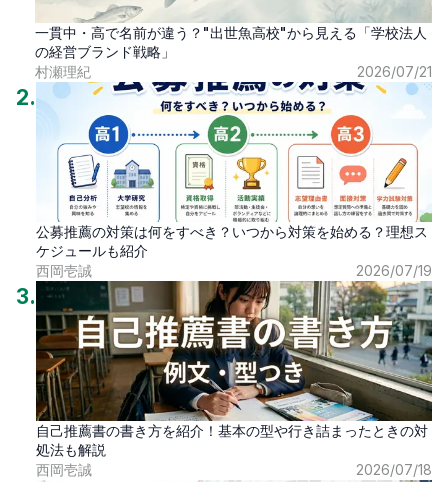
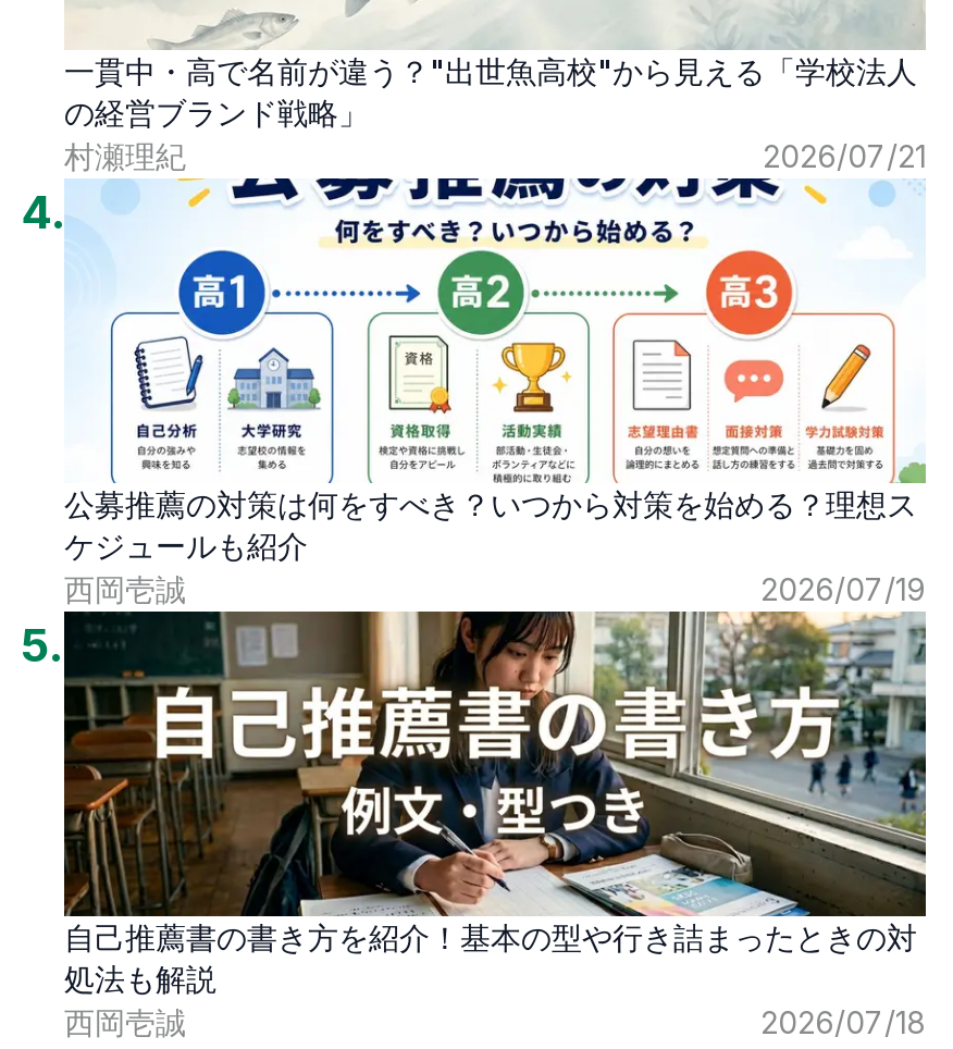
- 2.
+ 4.

- 3.
+ 5.
